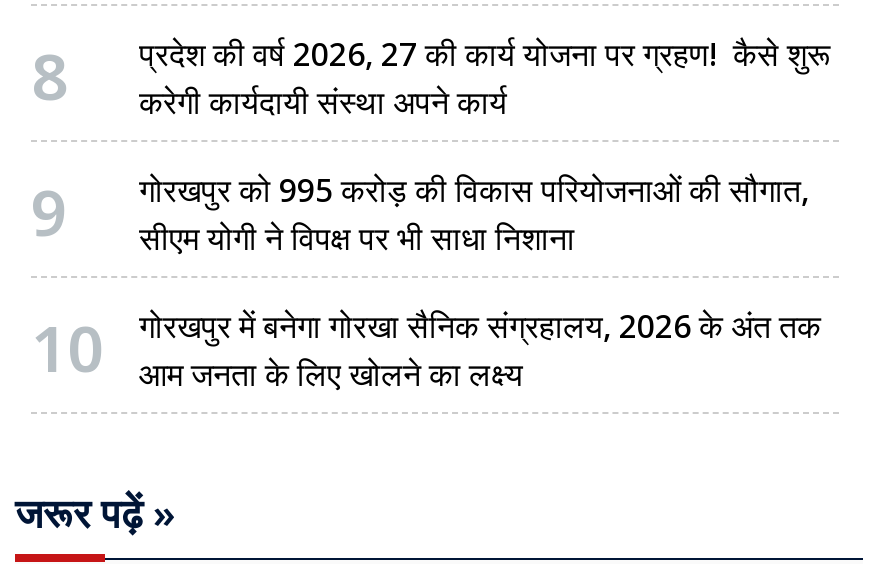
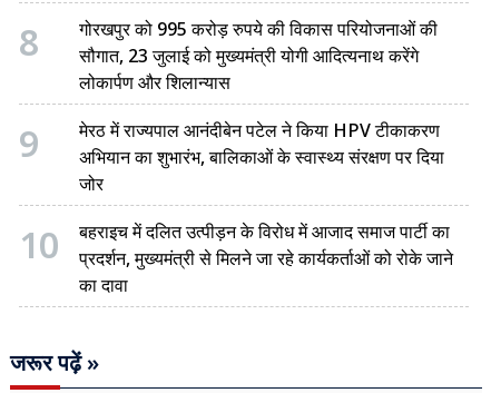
- प्रदेश की वर्ष 2026, 27 की कार्य योजना पर ग्रहण! कैसे शुरू
- करेगी कार्यदायी संस्था अपने कार्य
+ गोरखपुर को 995 करोड़ रुपये की विकास परियोजनाओं की
+ सौगात, 23 जुलाई को मुख्यमंत्री योगी आदित्यनाथ करेंगे
+ लोकार्पण और शिलान्यास

- गोरखपुर को 995 करोड़ की विकास परियोजनाओं की सौगात,
- सीएम योगी ने विपक्ष पर भी साधा निशाना
+ मेरठ में राज्यपाल आनंदीबेन पटेल ने किया HPV टीकाकरण
+ अभियान का शुभारंभ, बालिकाओं के स्वास्थ्य संरक्षण पर दिया
+ जोर

- गोरखपुर में बनेगा गोरखा सैनिक संग्रहालय, 2026 के अंत तक
- आम जनता के लिए खोलने का लक्ष्य
+ बहराइच में दलित उत्पीड़न के विरोध में आजाद समाज पार्टी का
+ प्रदर्शन, मुख्यमंत्री से मिलने जा रहे कार्यकर्ताओं को रोके जाने
+ का दावा
